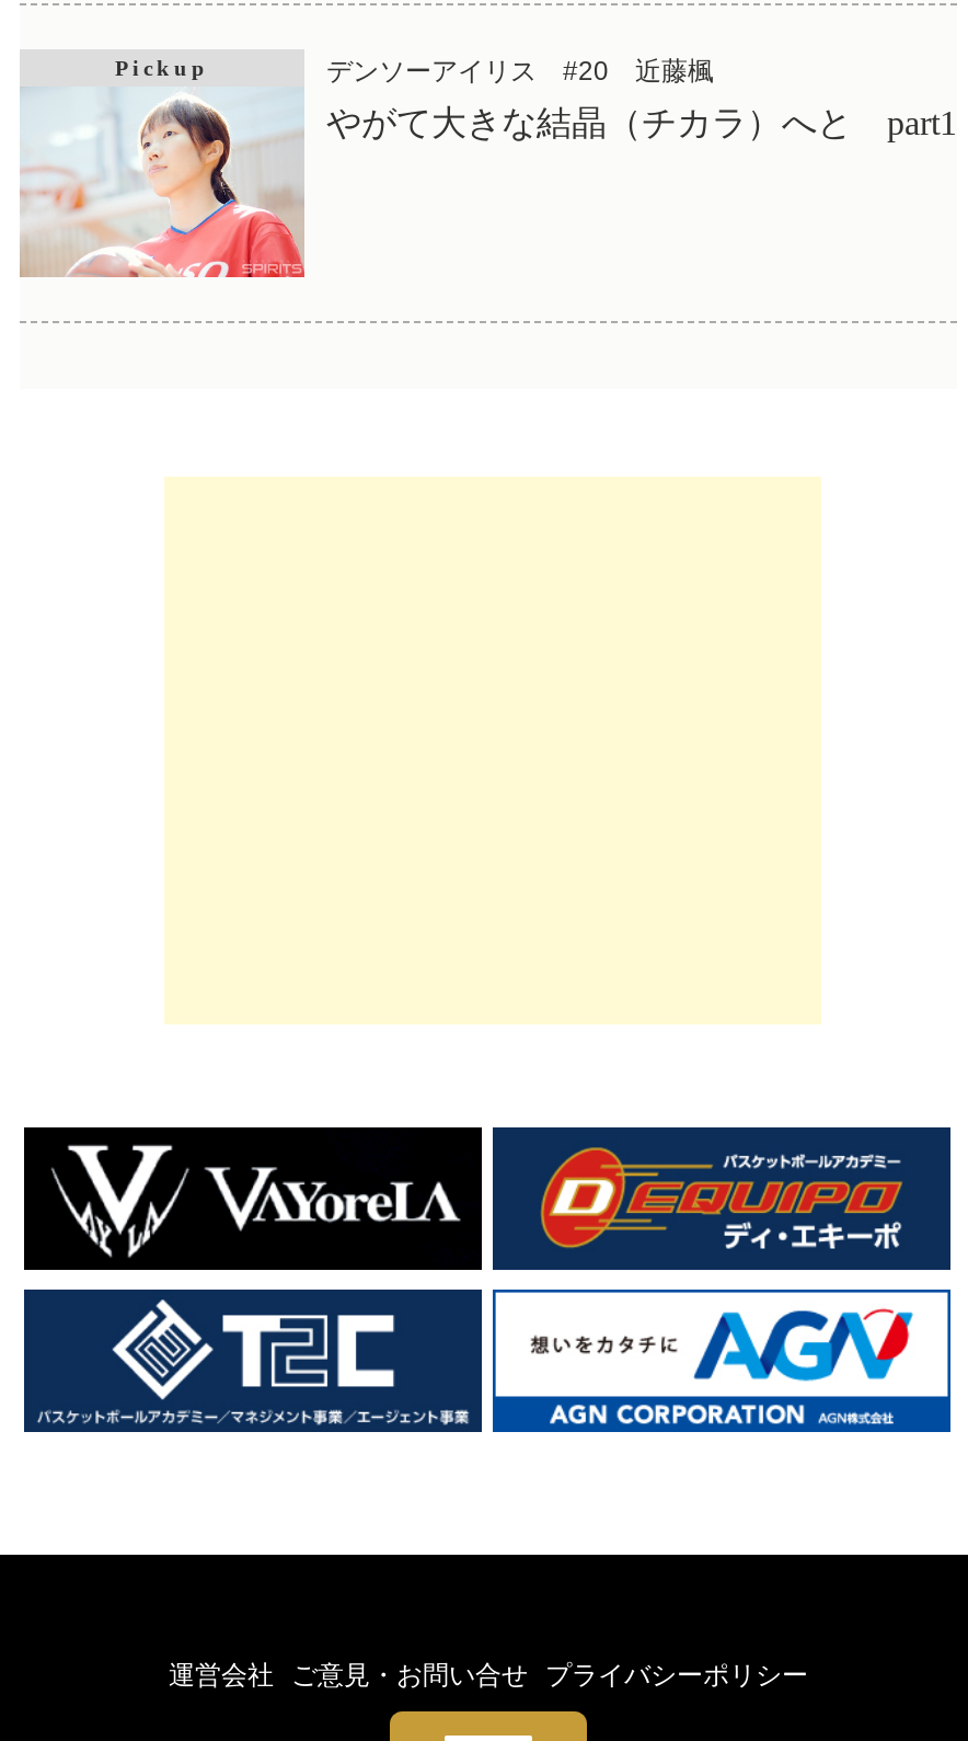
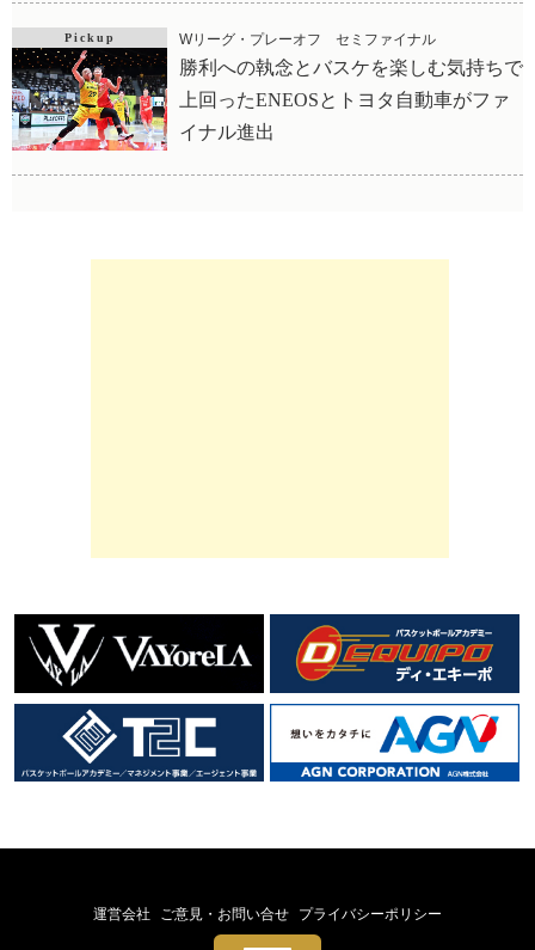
- [image]
- デンソーアイリス #20 近藤楓
- やがて大きな結晶（チカラ）へと part1
+ [image]
+ Wリーグ・プレーオフ セミファイナル
+ 勝利への執念とバスケを楽しむ気持ちで
+ 上回ったENEOSとトヨタ自動車がファ
+ イナル進出
